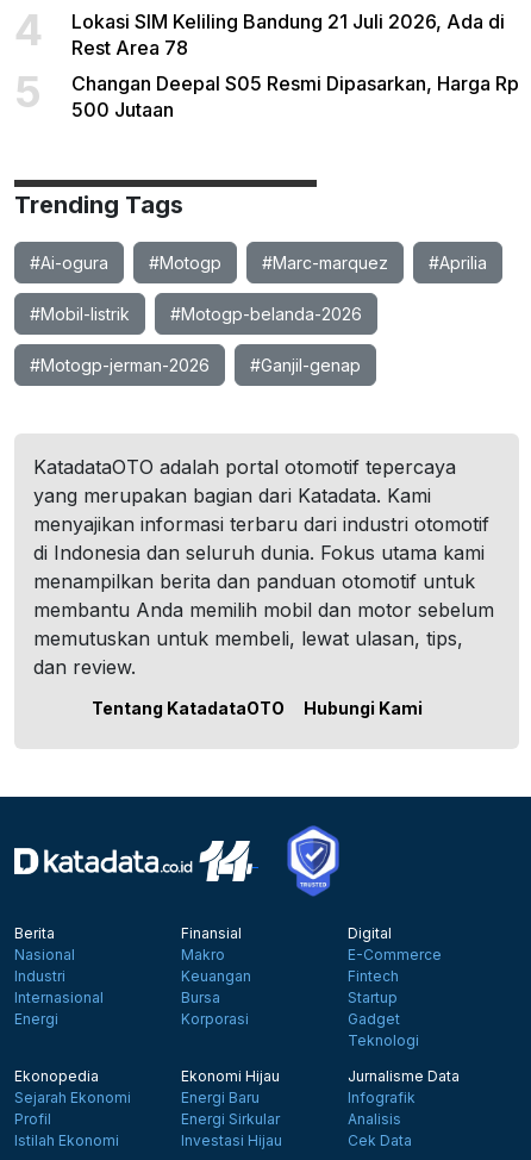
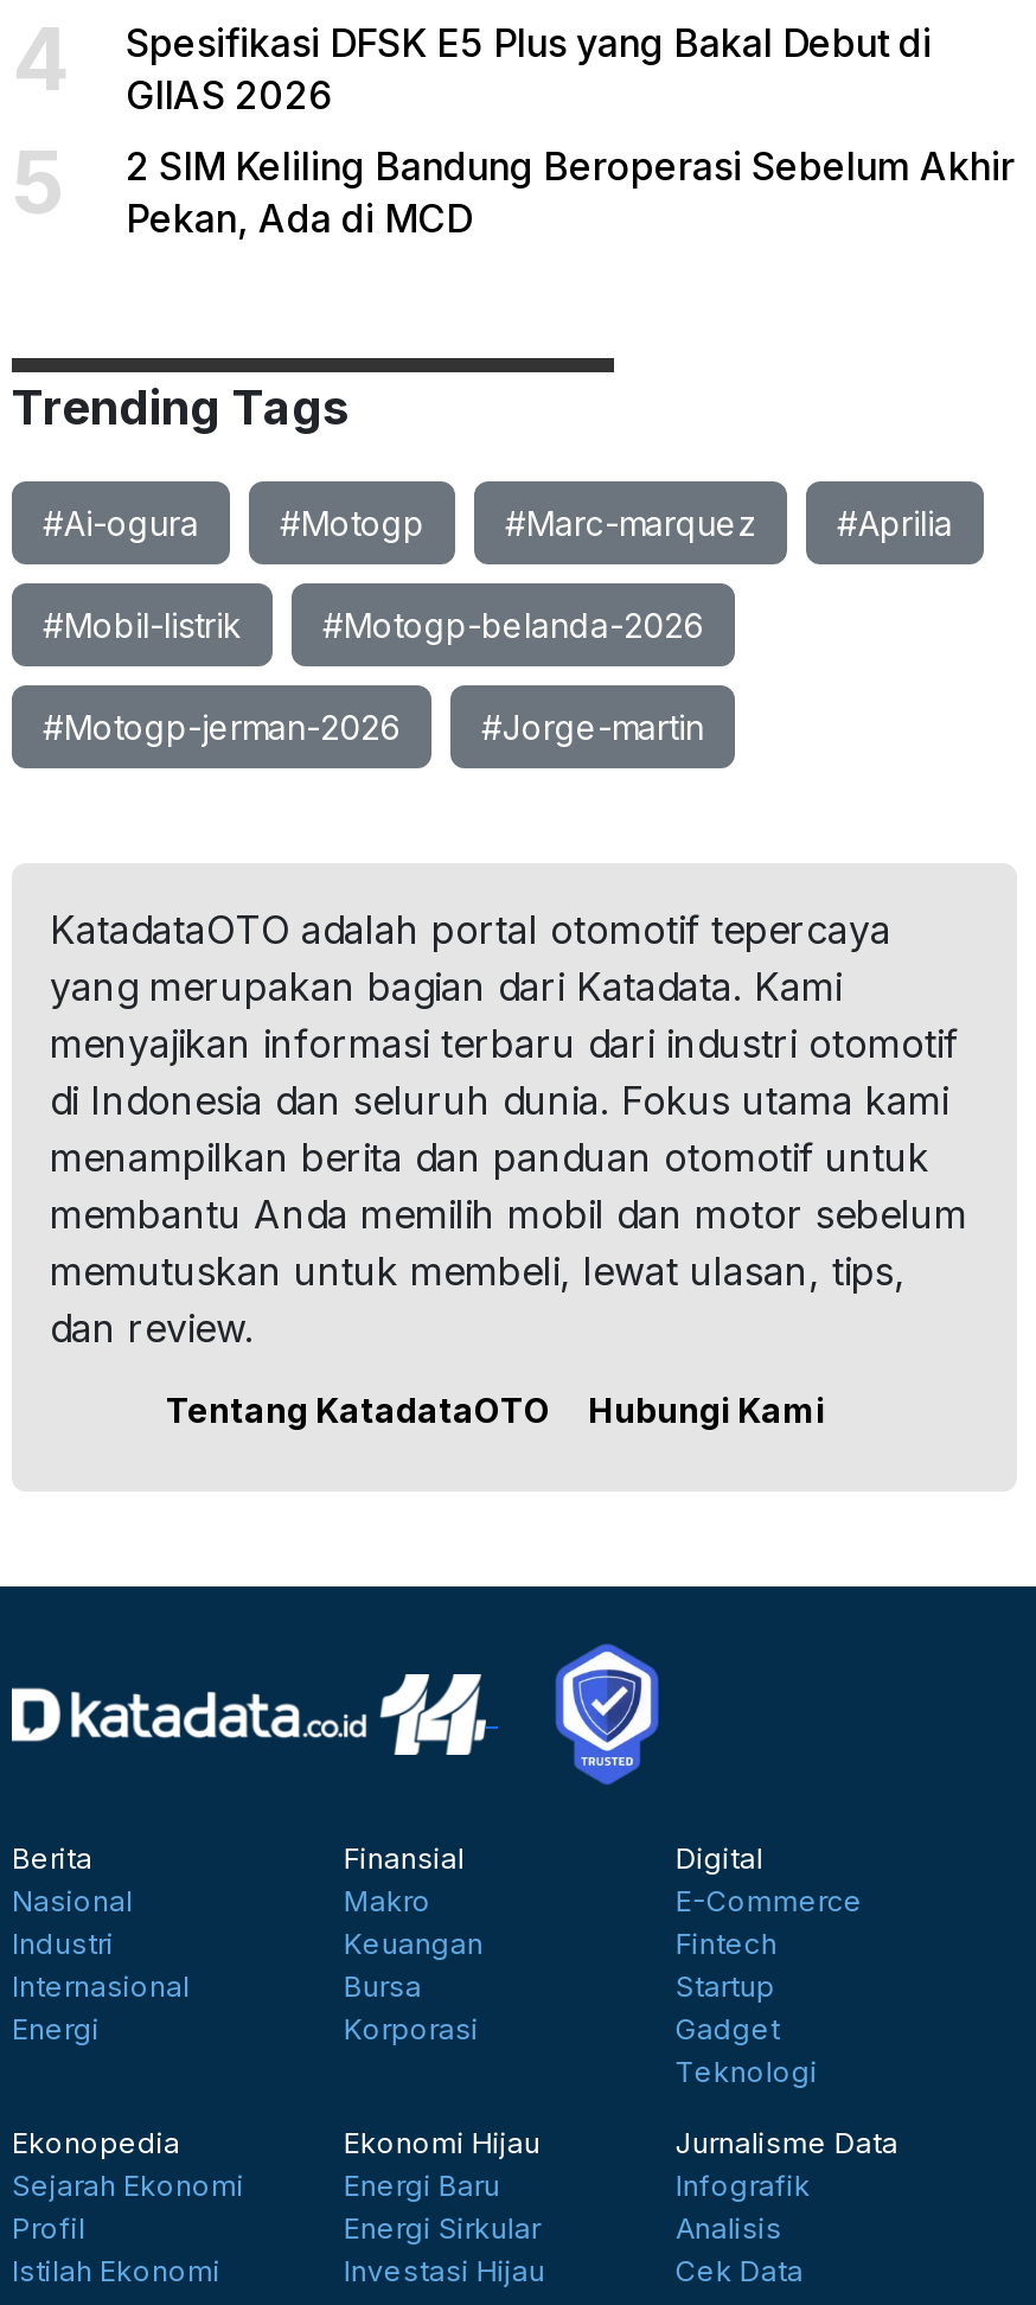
- Lokasi SIM Keliling Bandung 21 Juli 2026, Ada di
- Rest Area 78
+ Spesifikasi DFSK E5 Plus yang Bakal Debut di
+ GIIAS 2026

- Changan Deepal S05 Resmi Dipasarkan, Harga Rp
- 500 Jutaan
+ 2 SIM Keliling Bandung Beroperasi Sebelum Akhir
+ Pekan, Ada di MCD

- #Ganjil-genap
+ #Jorge-martin
